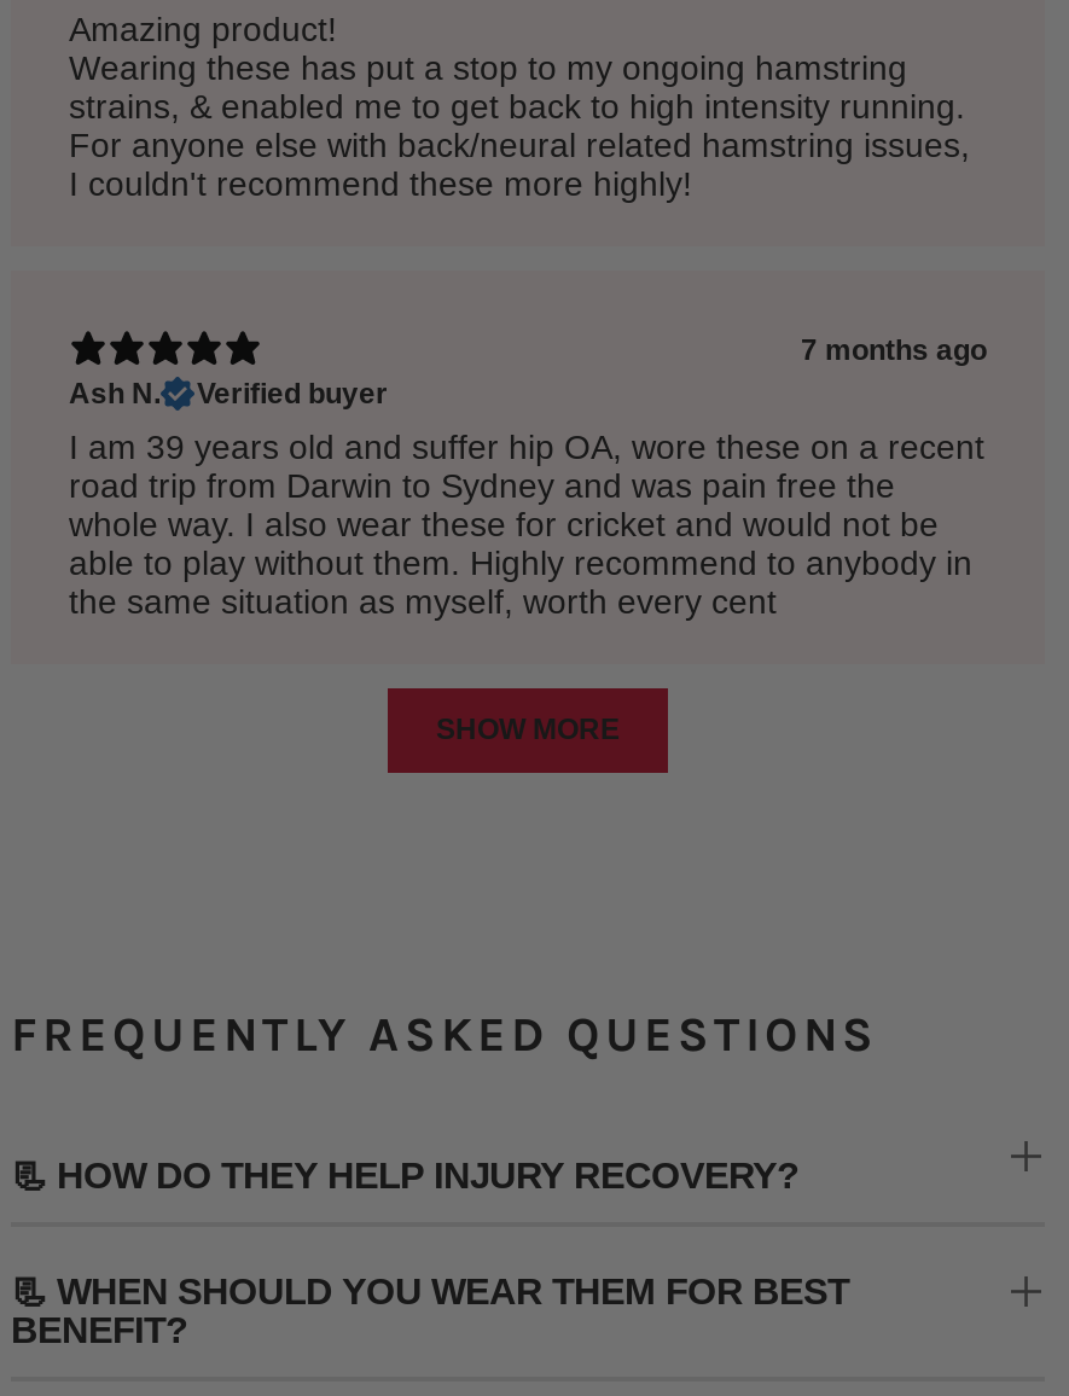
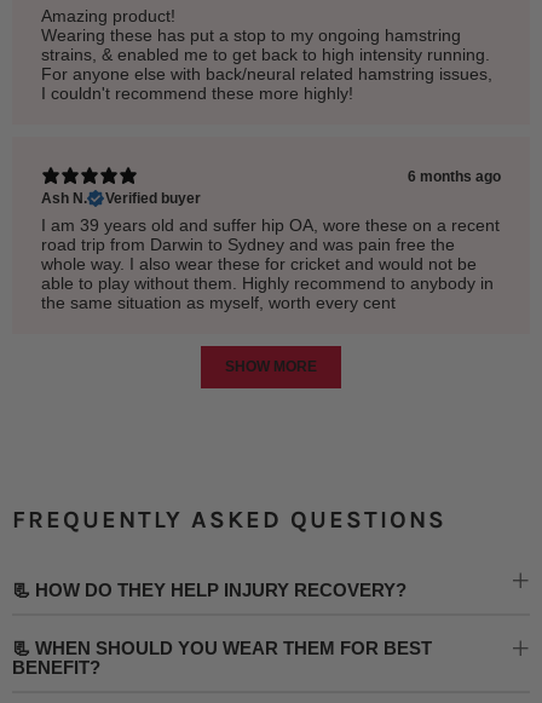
- 7 months ago
+ 6 months ago
